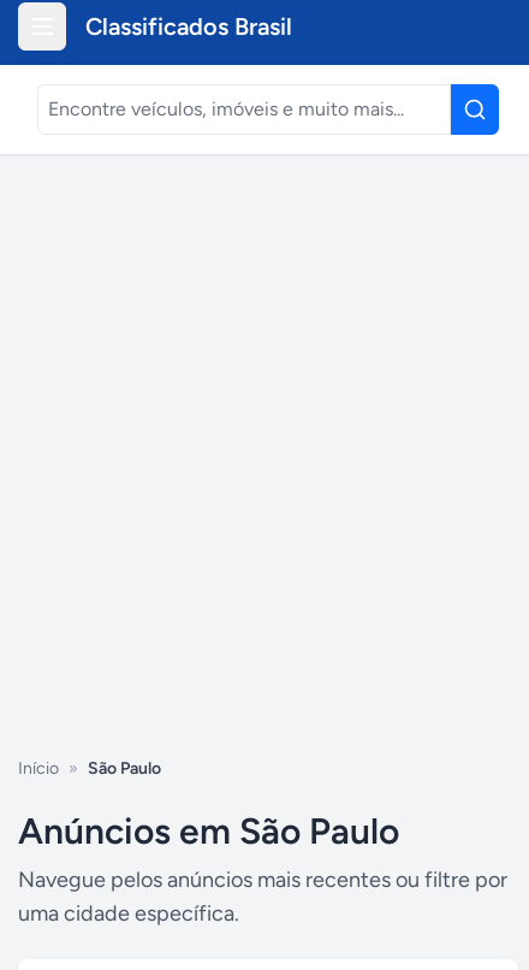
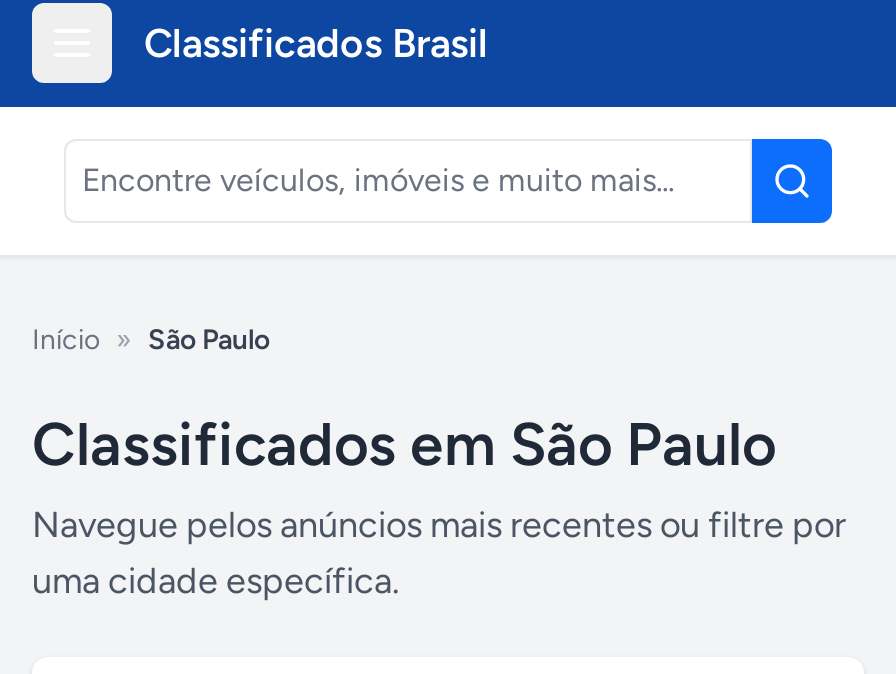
- Anúncios em São Paulo
+ Classificados em São Paulo
